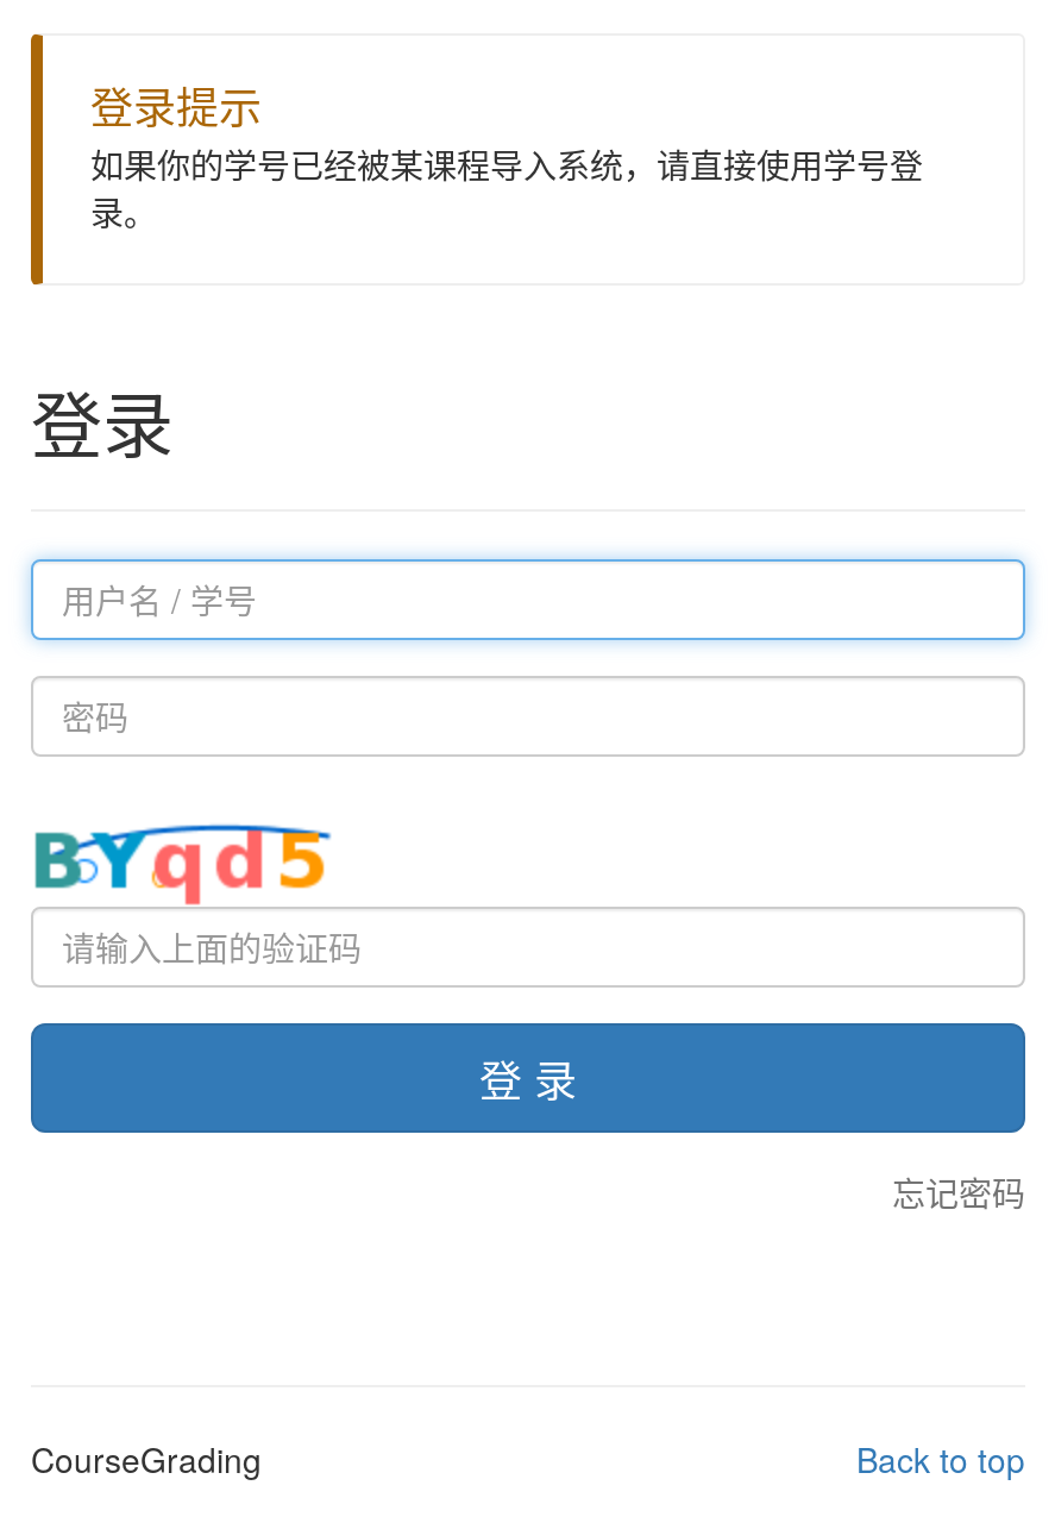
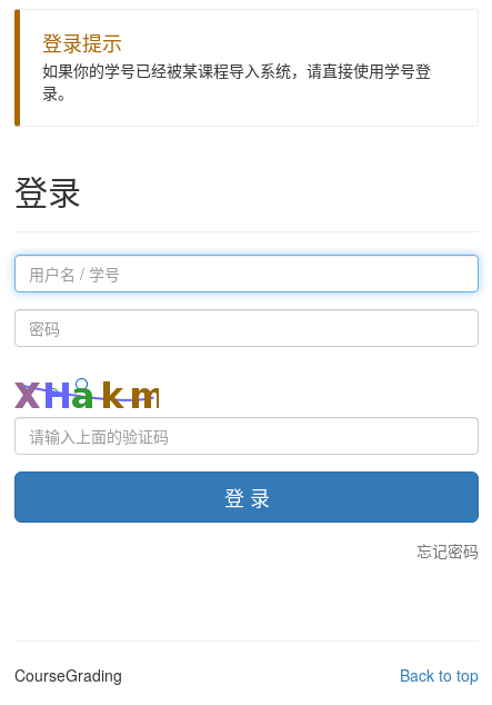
- [image]
+ [image]
